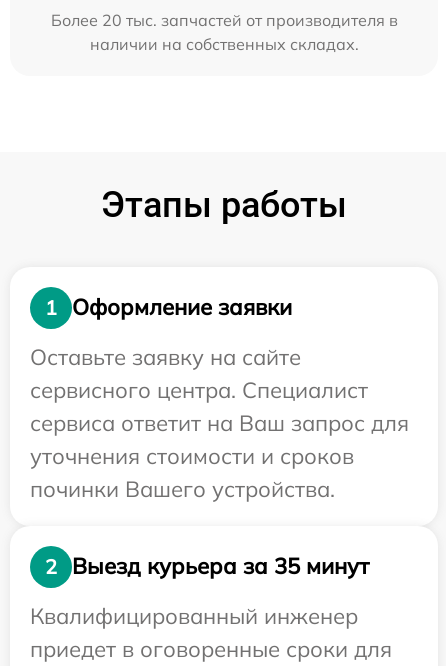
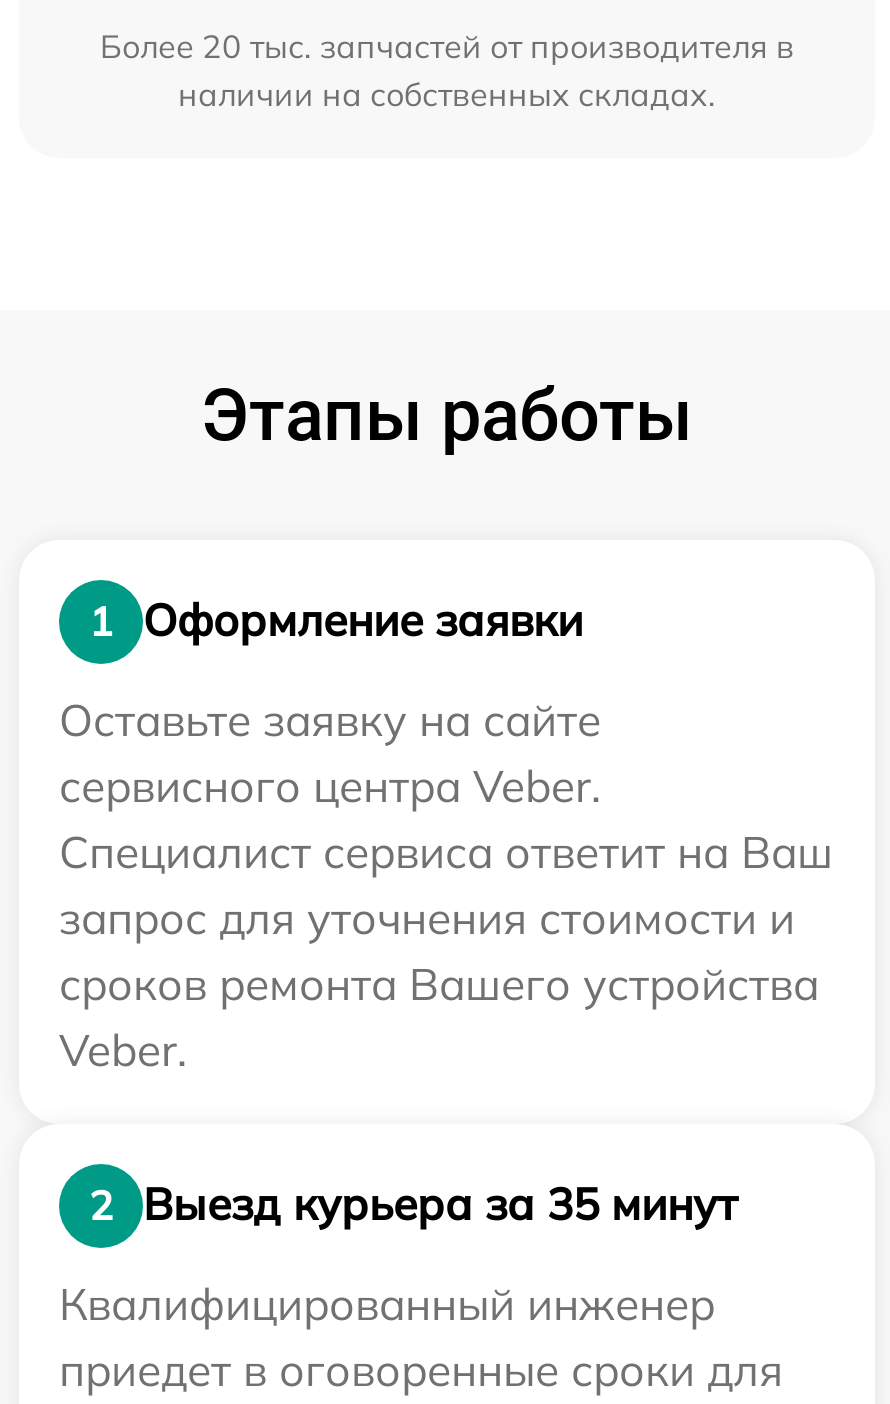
- сервисного центра. Специалист
- сервиса ответит на Ваш запрос для
- уточнения стоимости и сроков
- починки Вашего устройства.
+ сервисного центра Veber.
+ Специалист сервиса ответит на Ваш
+ запрос для уточнения стоимости и
+ сроков ремонта Вашего устройства
+ Veber.
